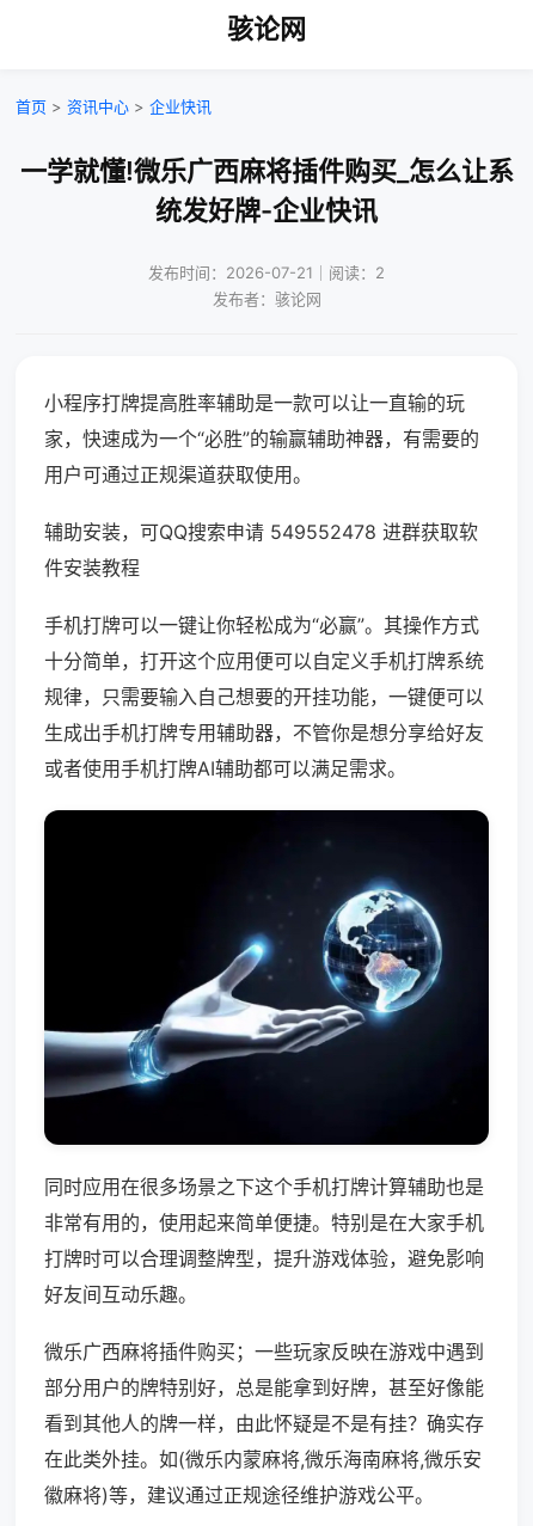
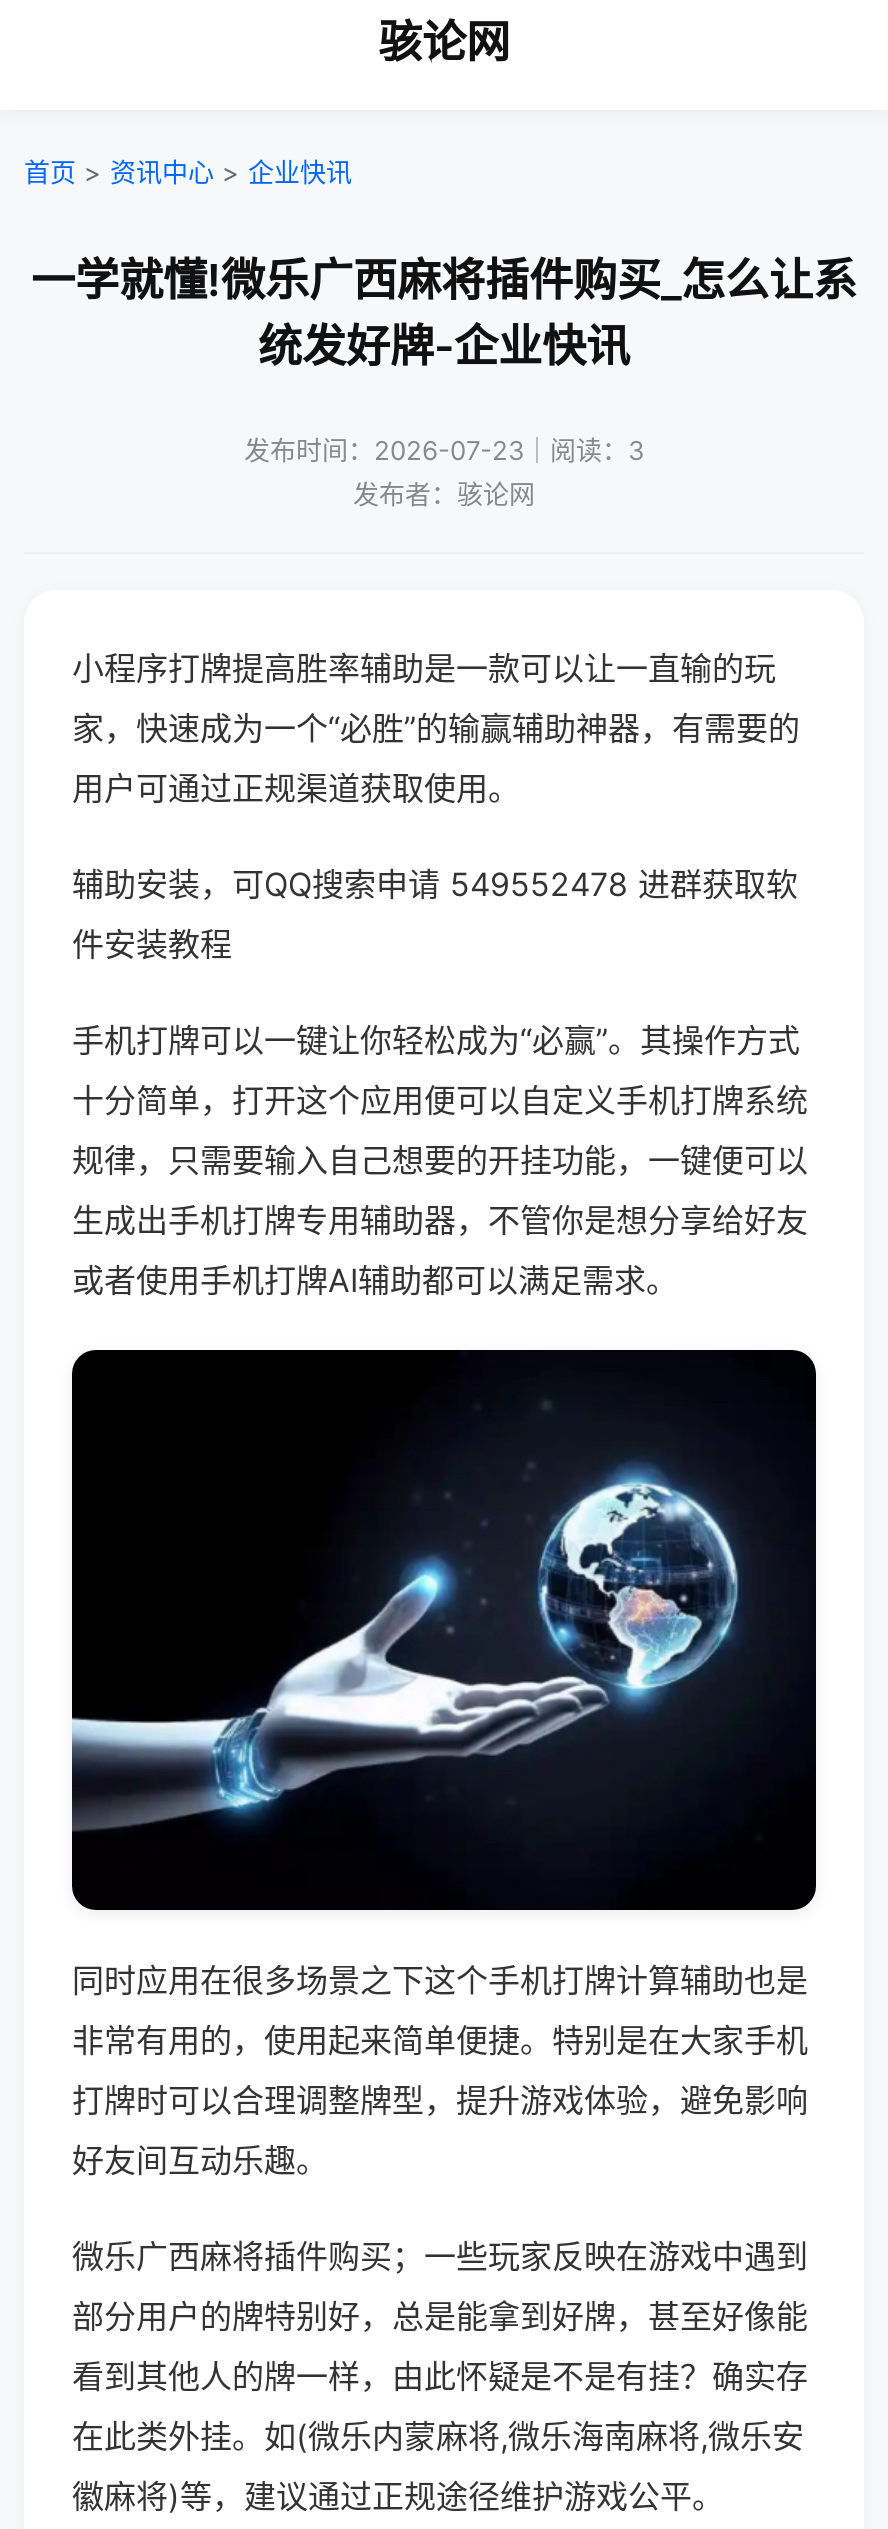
- 发布时间：2026-07-21｜阅读：2
+ 发布时间：2026-07-23｜阅读：3
